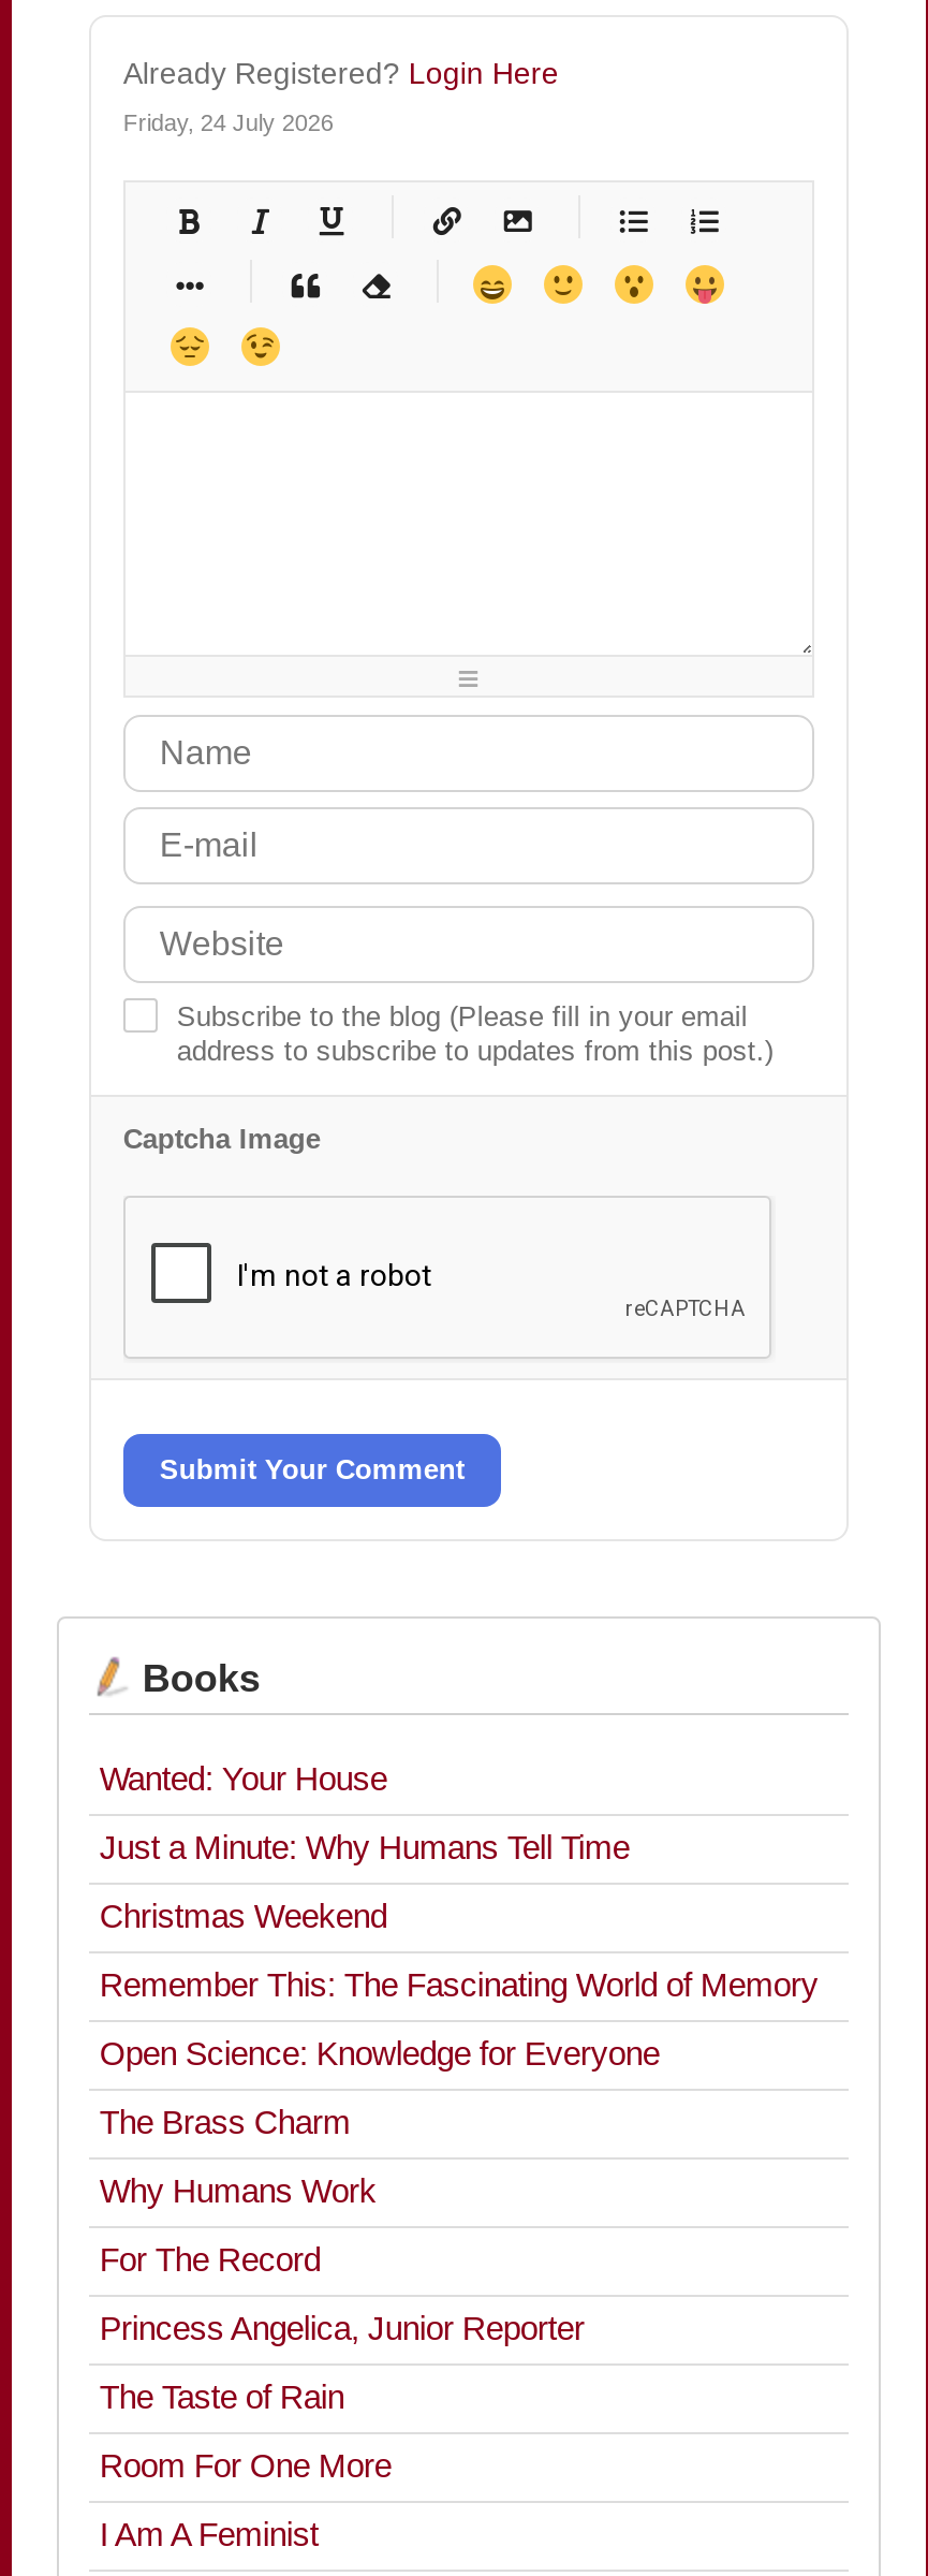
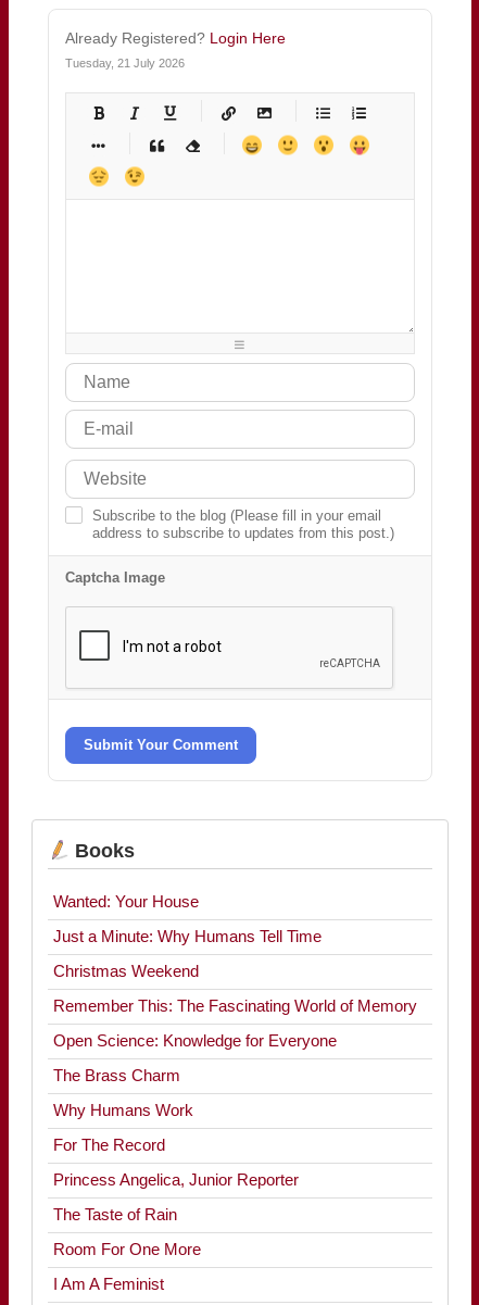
- Friday, 24 July 2026
+ Tuesday, 21 July 2026
